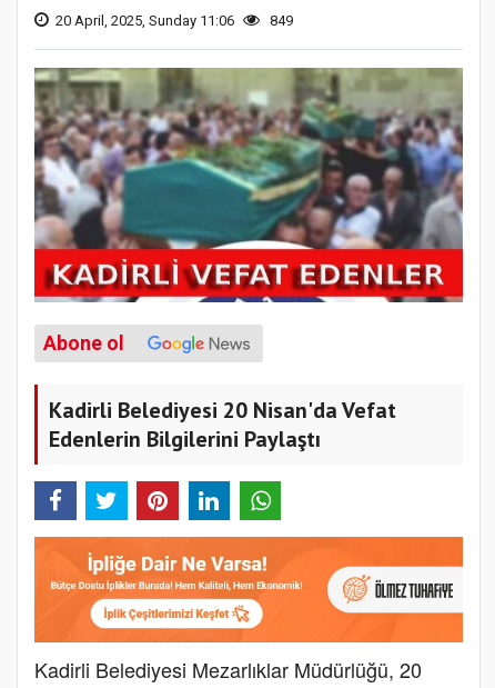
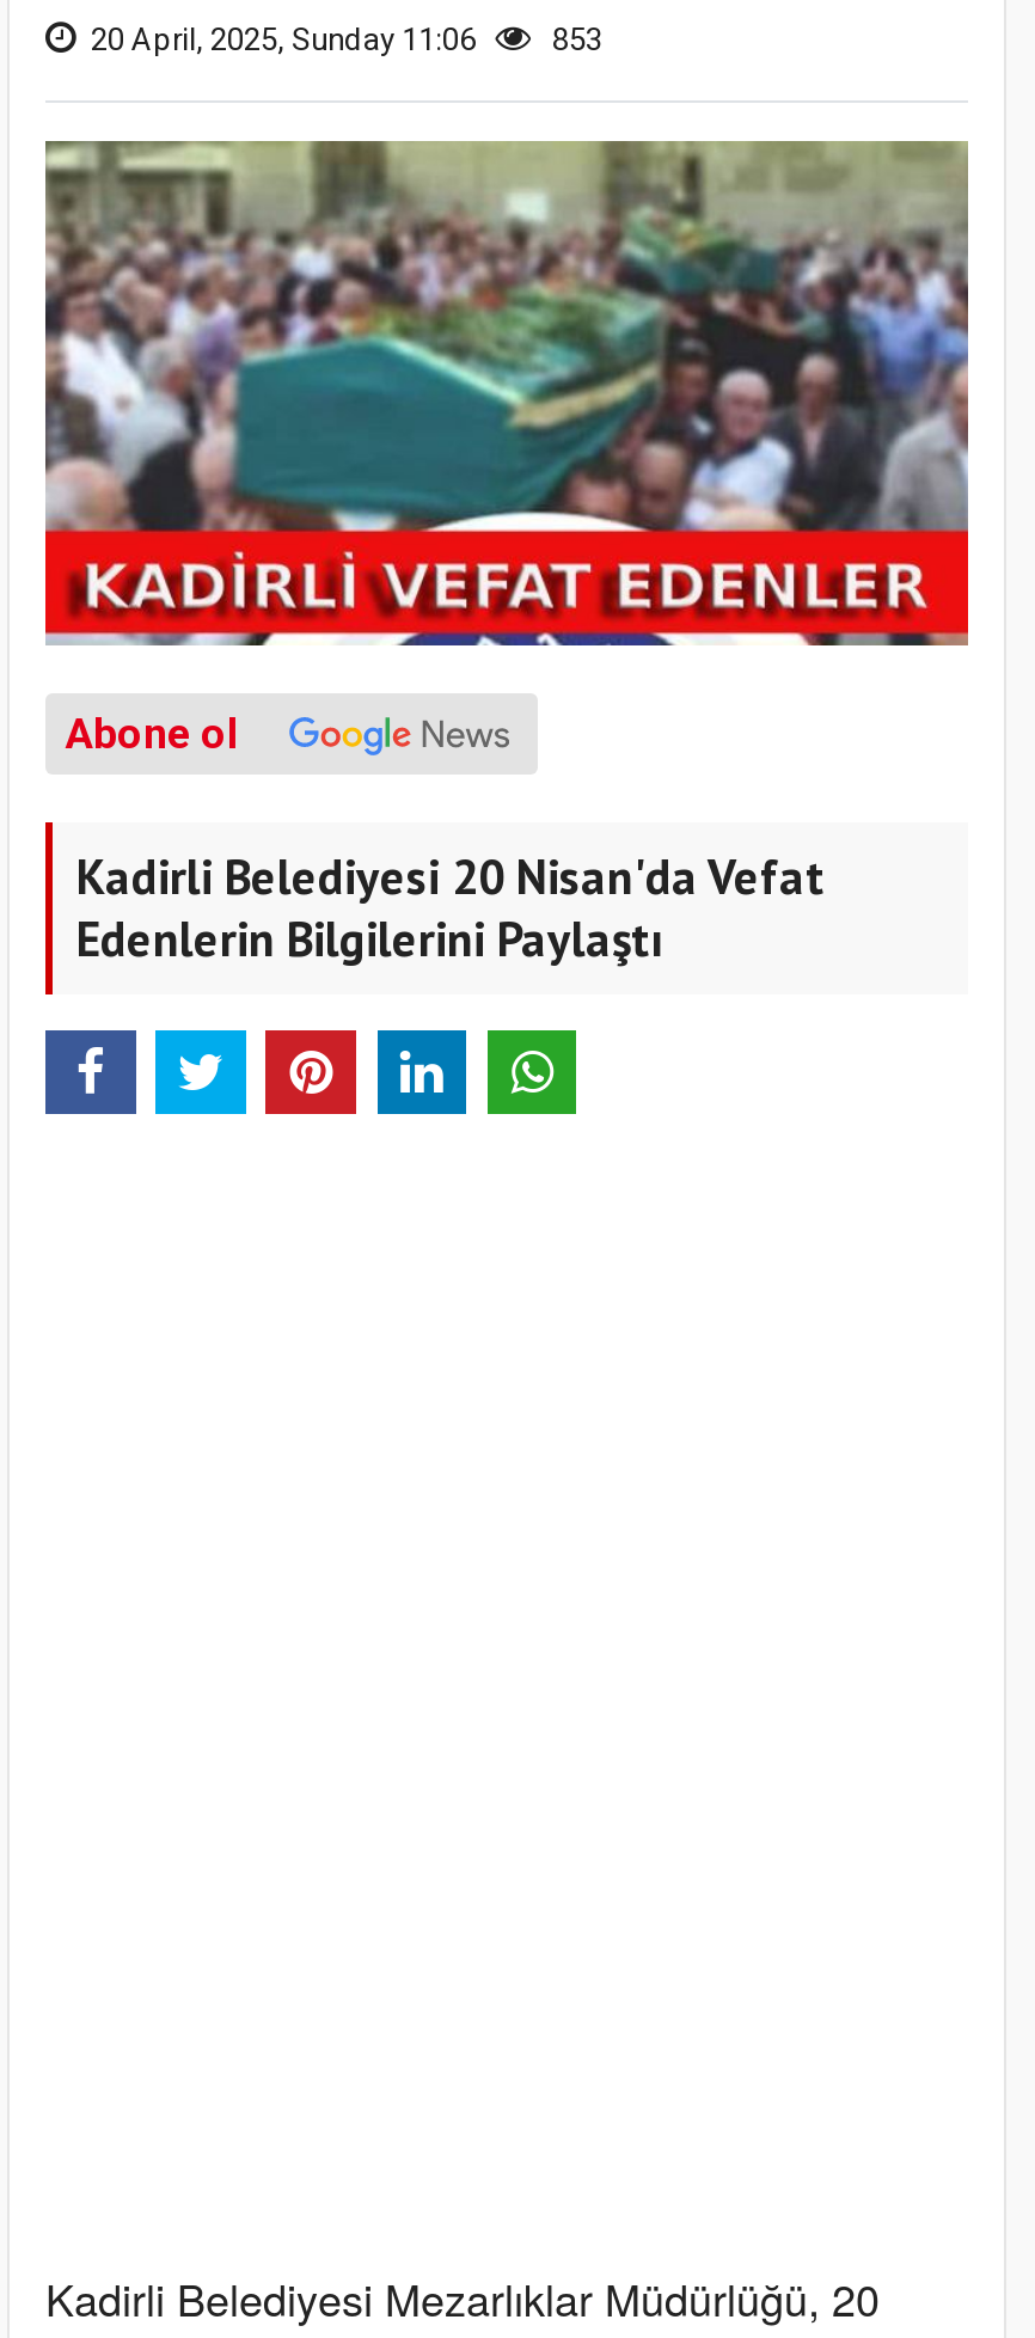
- 20 April, 2025, Sunday 11:06 849
+ 20 April, 2025, Sunday 11:06 853

- [image]
